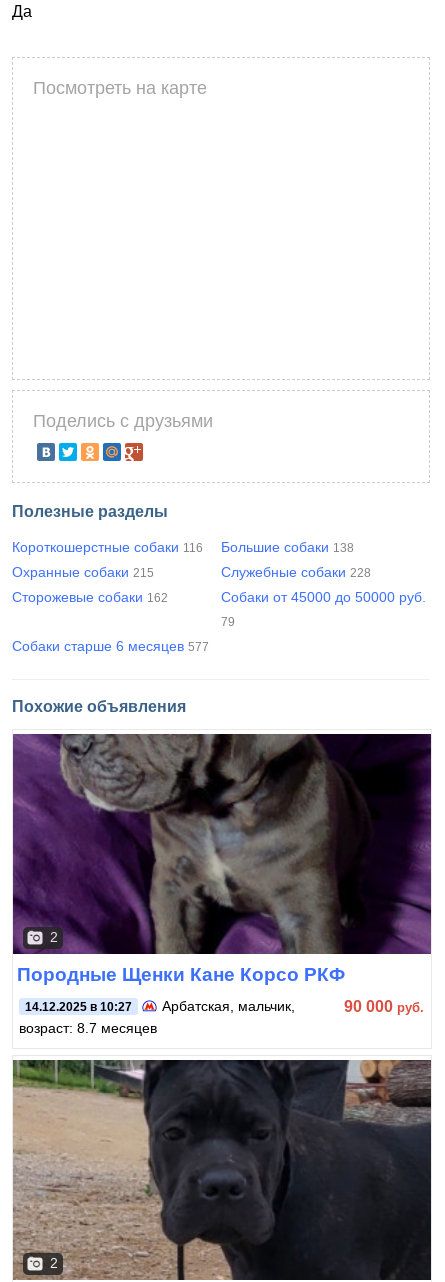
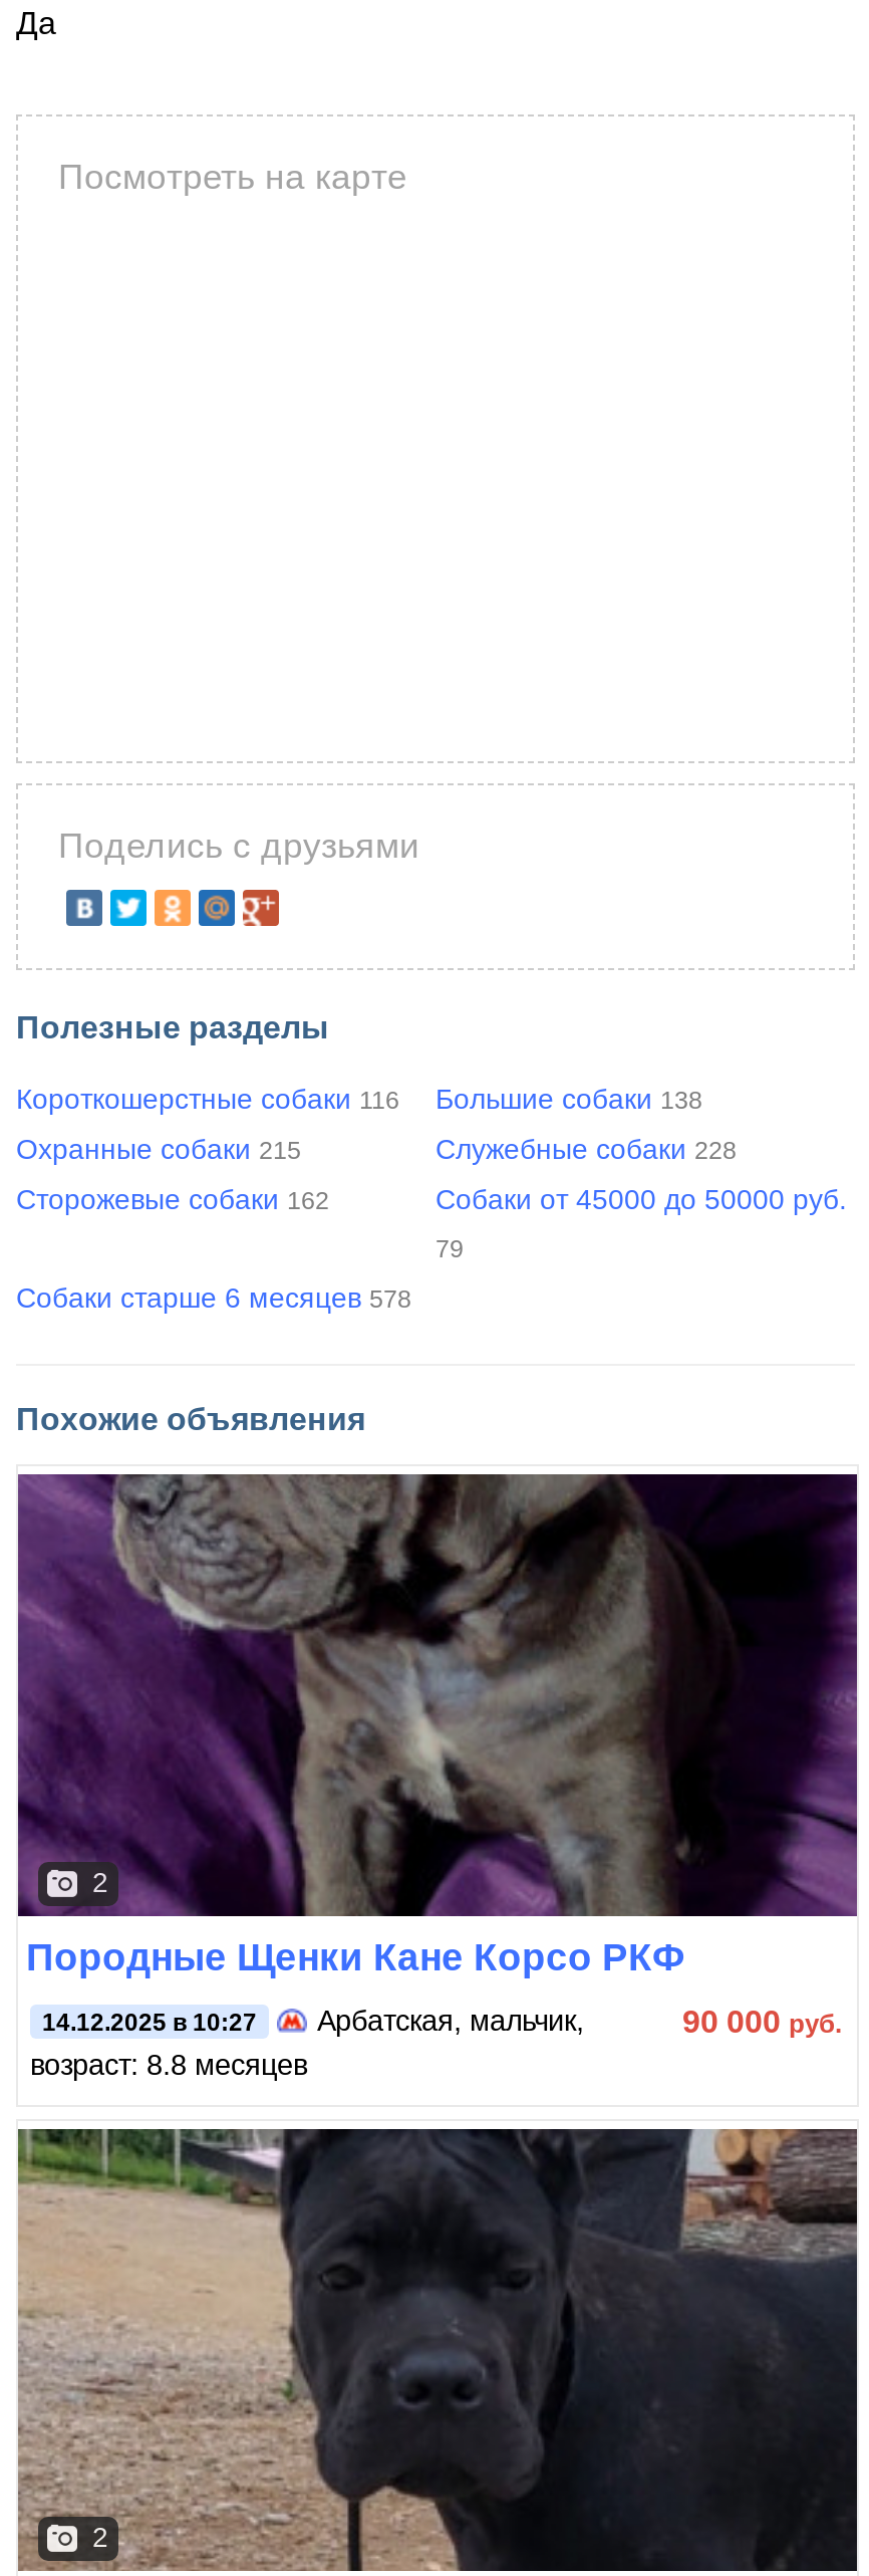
- Собаки старше 6 месяцев 577
+ Собаки старше 6 месяцев 578

- возраст: 8.7 месяцев
+ возраст: 8.8 месяцев
